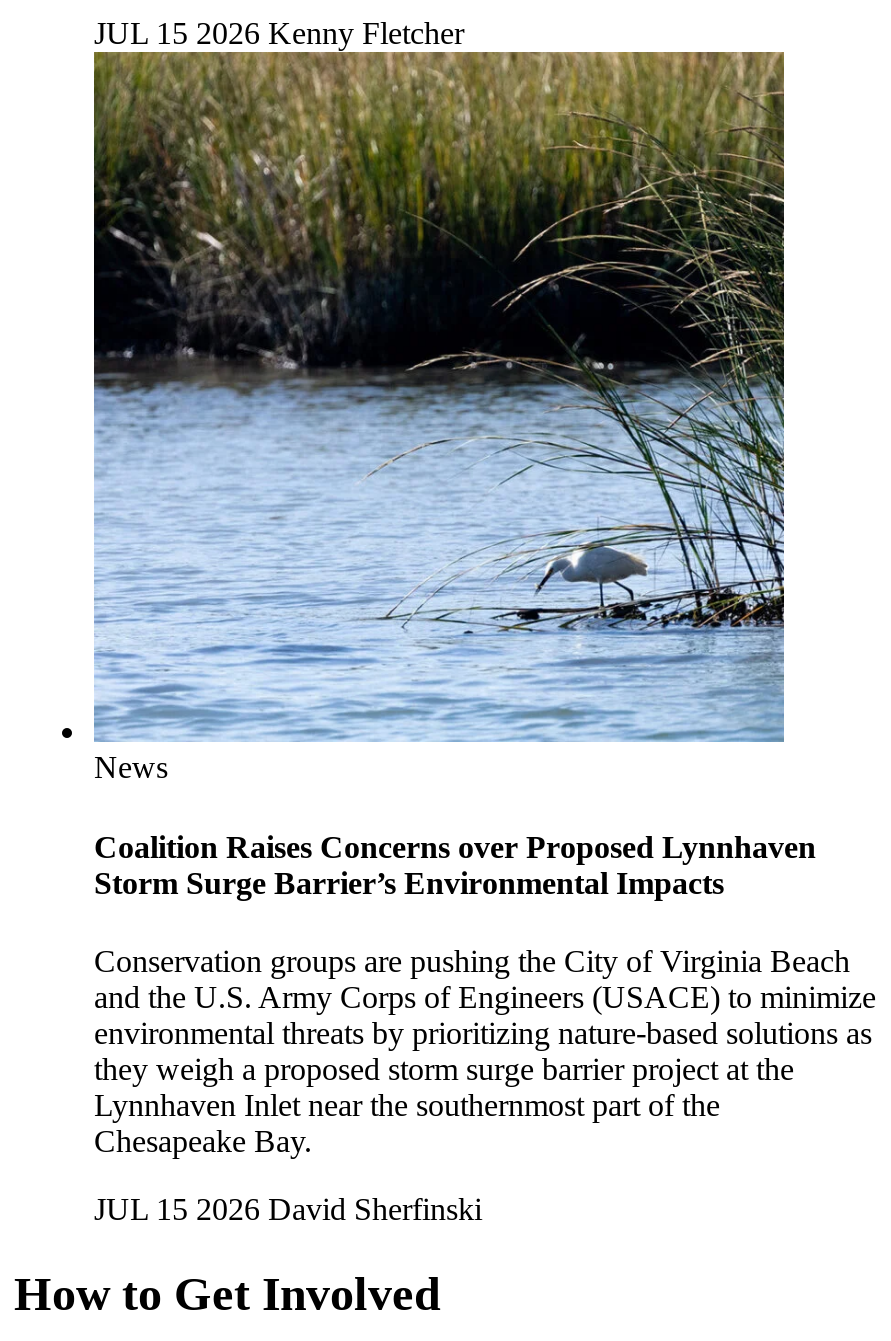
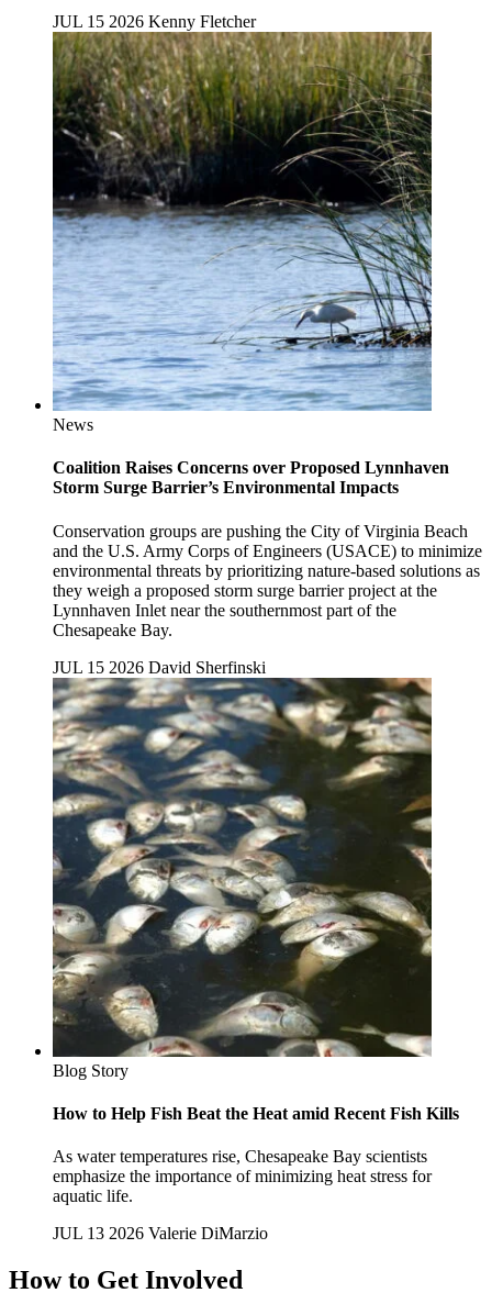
+ [image]
+ Blog Story
+ How to Help Fish Beat the Heat amid Recent Fish Kills
+ As water temperatures rise, Chesapeake Bay scientists
+ emphasize the importance of minimizing heat stress for
+ aquatic life.
+ JUL 13 2026 Valerie DiMarzio
